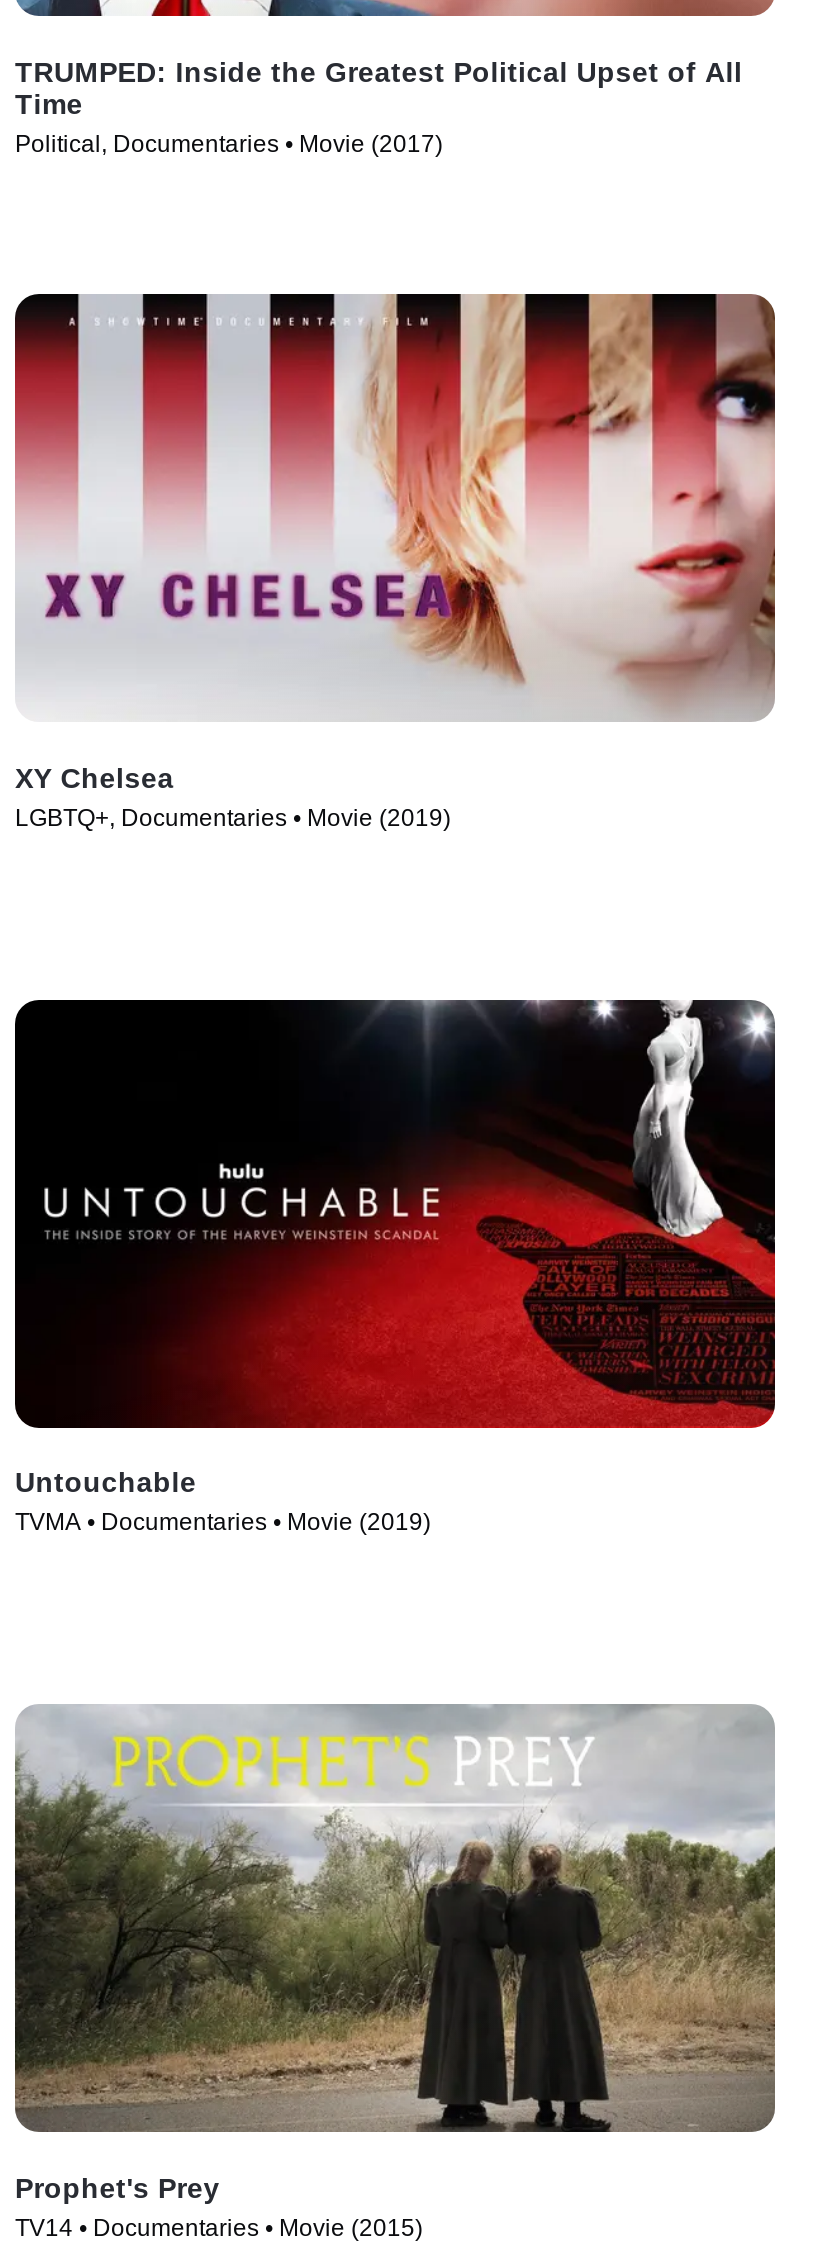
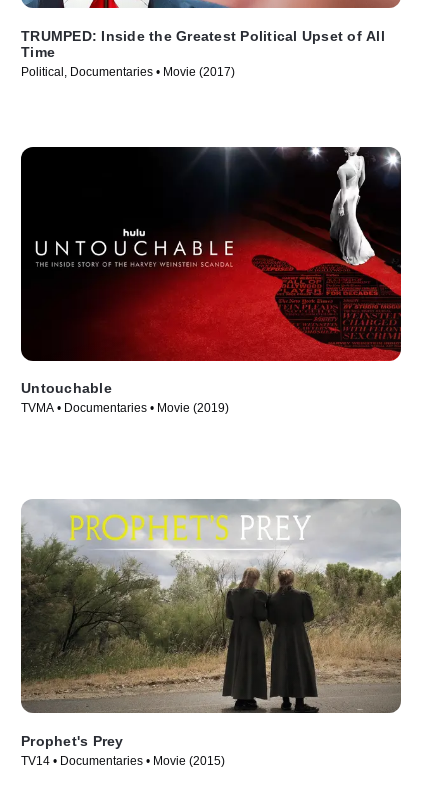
- [image]
- XY Chelsea
- LGBTQ+, Documentaries • Movie (2019)
